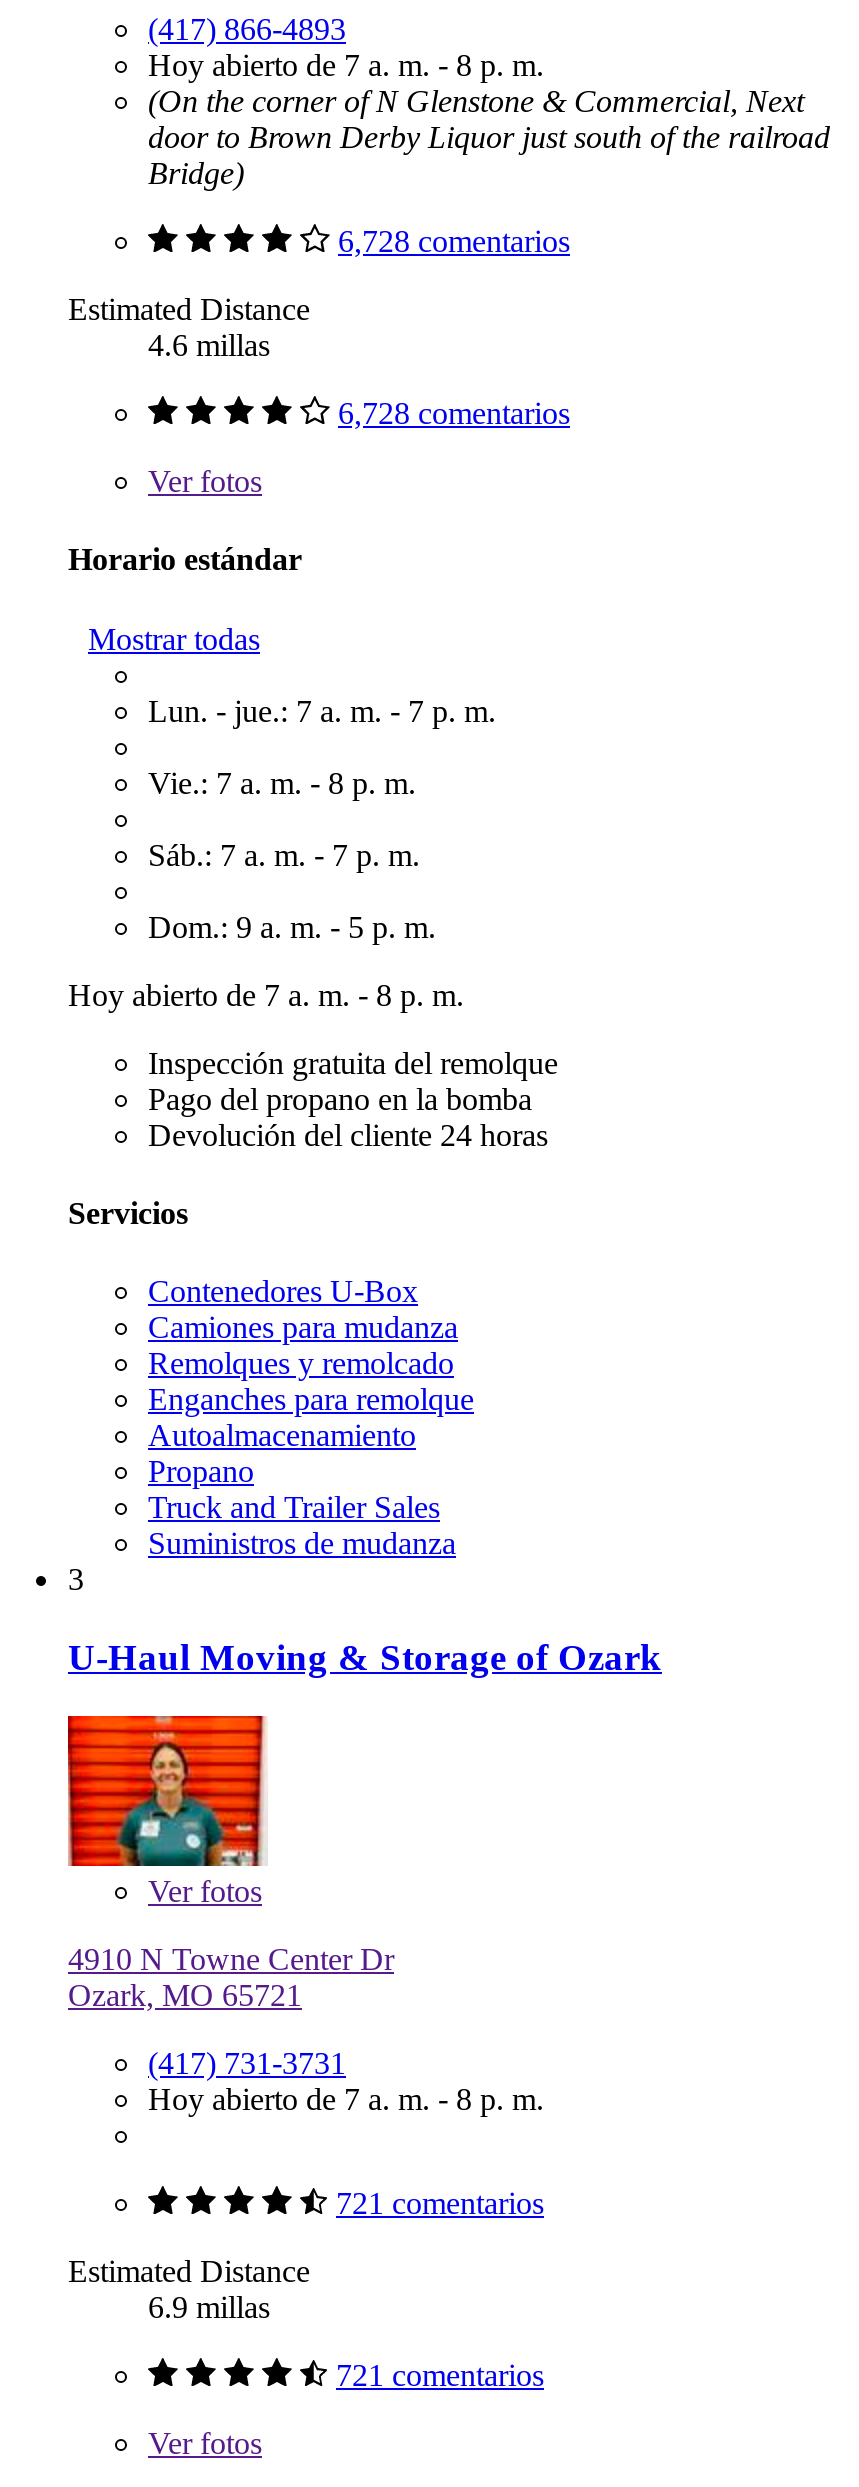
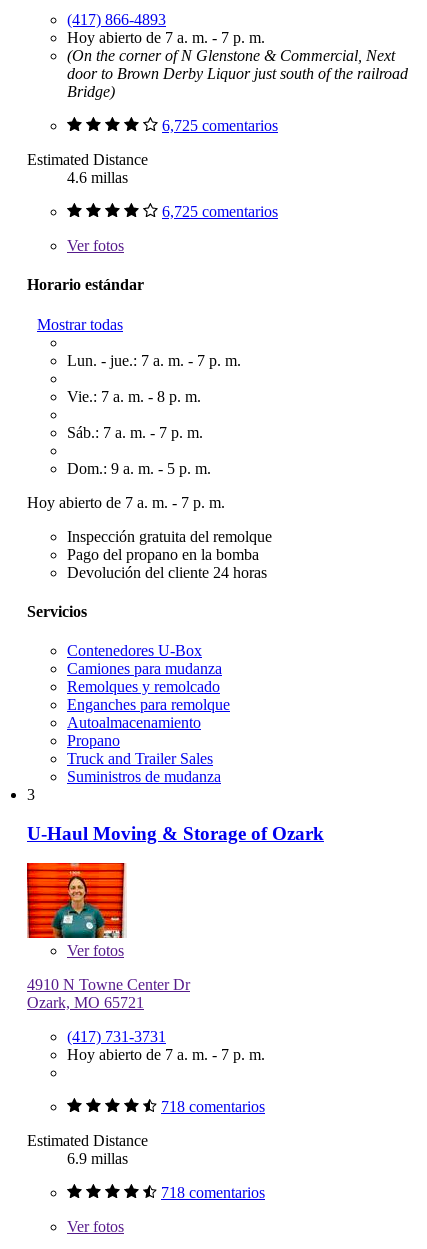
- Hoy abierto de 7 a. m. - 8 p. m.
+ Hoy abierto de 7 a. m. - 7 p. m.

- 6,728 comentarios
+ 6,725 comentarios

- 6,728 comentarios
+ 6,725 comentarios

- Hoy abierto de 7 a. m. - 8 p. m.
+ Hoy abierto de 7 a. m. - 7 p. m.

- Hoy abierto de 7 a. m. - 8 p. m.
+ Hoy abierto de 7 a. m. - 7 p. m.

- 721 comentarios
+ 718 comentarios

- 721 comentarios
+ 718 comentarios
